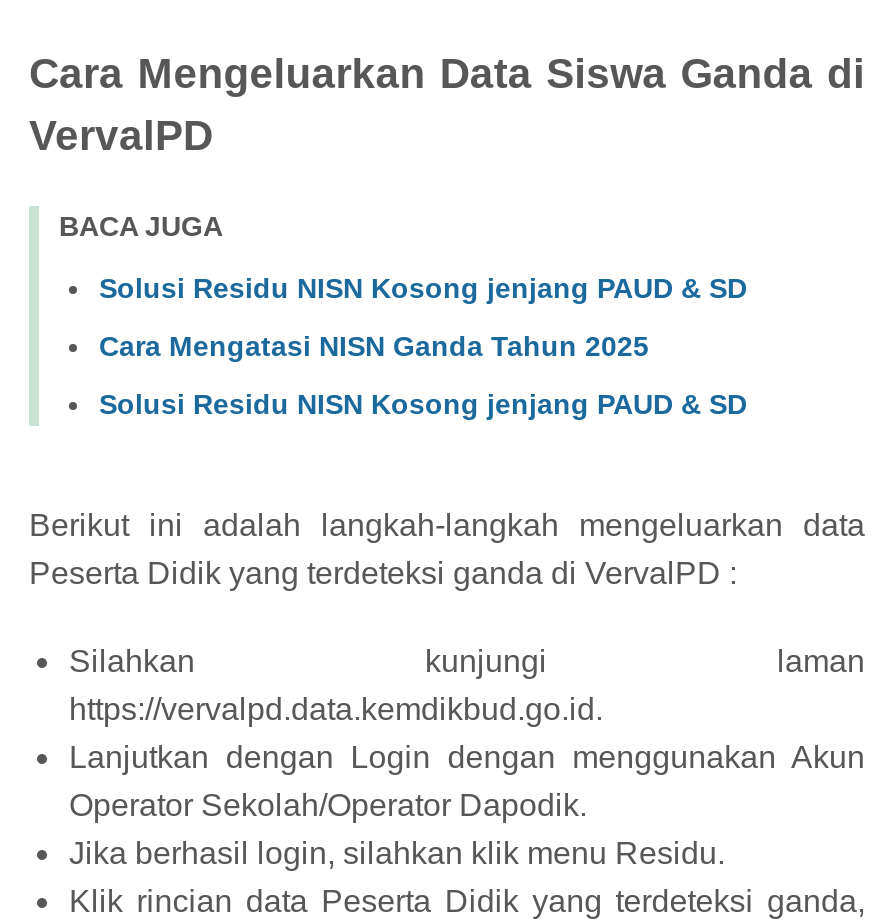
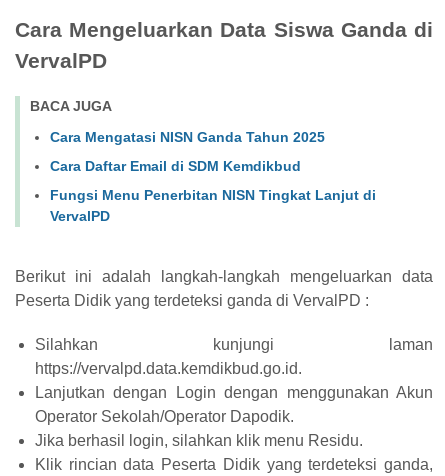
- Solusi Residu NISN Kosong jenjang PAUD & SD

moved up: Cara Mengatasi NISN Ganda Tahun 2025

- Solusi Residu NISN Kosong jenjang PAUD & SD
+ Cara Daftar Email di SDM Kemdikbud
+ Fungsi Menu Penerbitan NISN Tingkat Lanjut di
+ VervalPD
